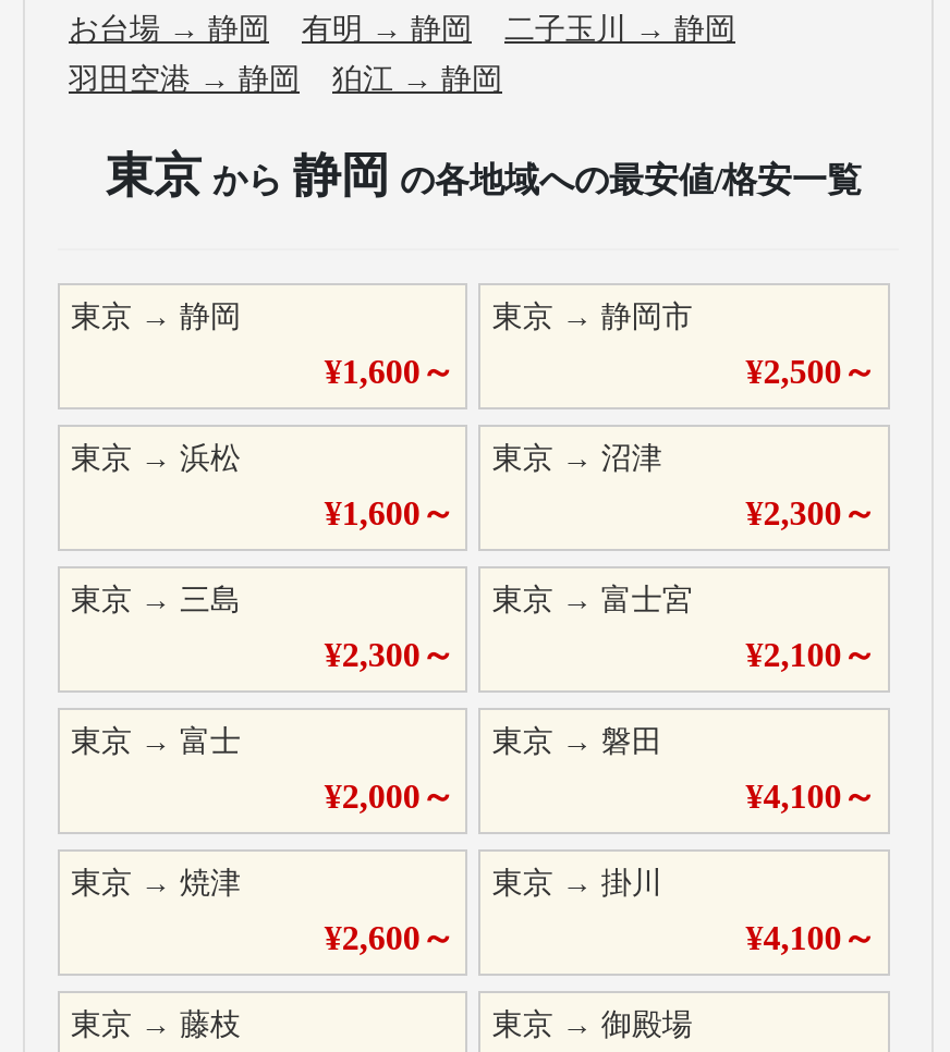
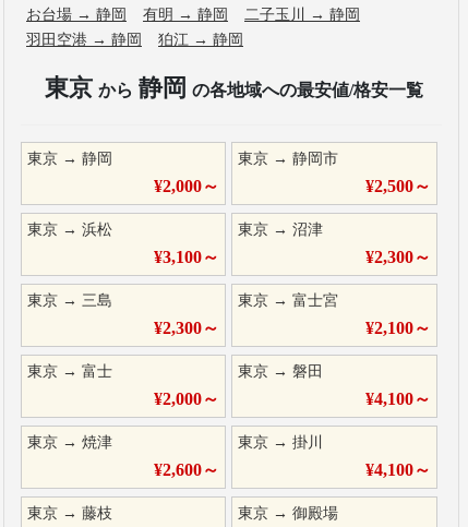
- ¥1,600～
+ ¥2,000～

- ¥1,600～
+ ¥3,100～
